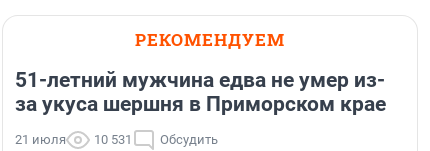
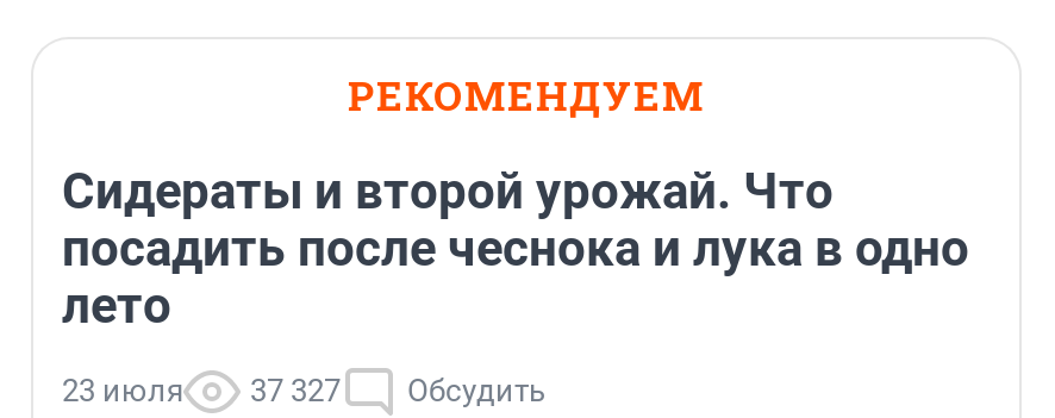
- 51-летний мужчина едва не умер из-
- за укуса шершня в Приморском крае
+ Сидераты и второй урожай. Что
+ посадить после чеснока и лука в одно
+ лето

- 21 июля
- 10 531
+ 23 июля
+ 37 327
